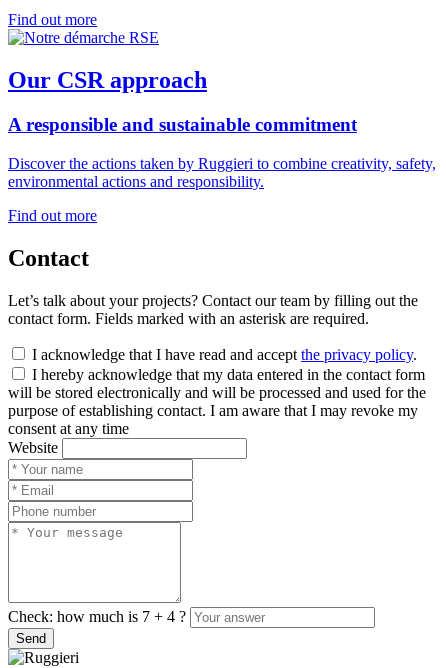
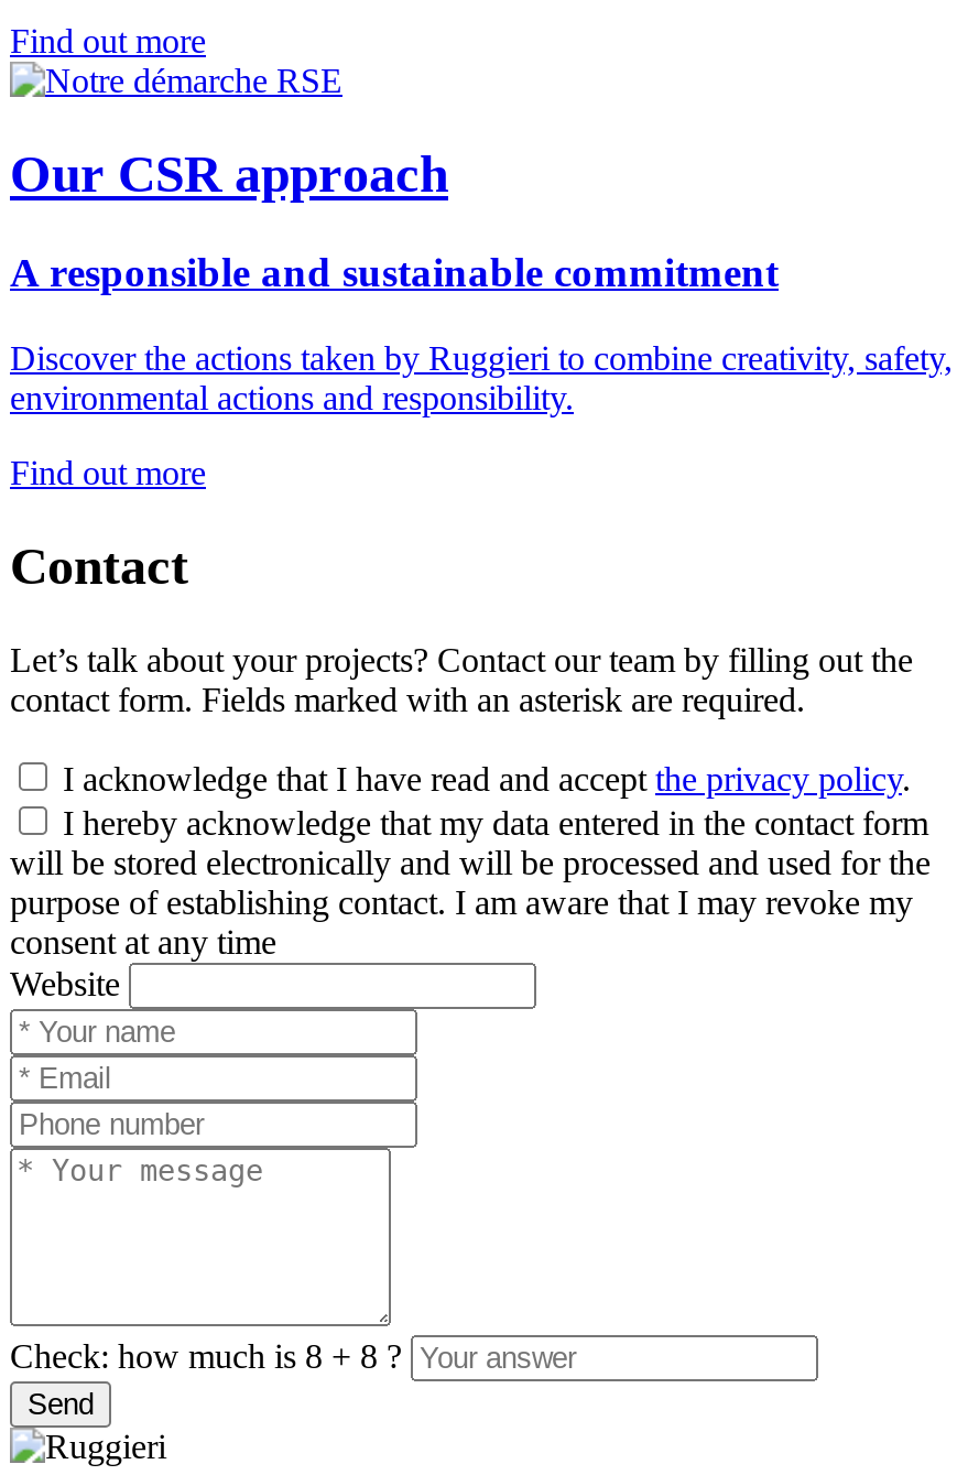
- Check: how much is 7 + 4 ?
+ Check: how much is 8 + 8 ?
